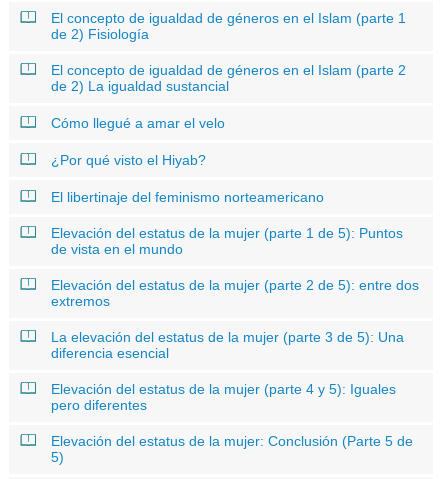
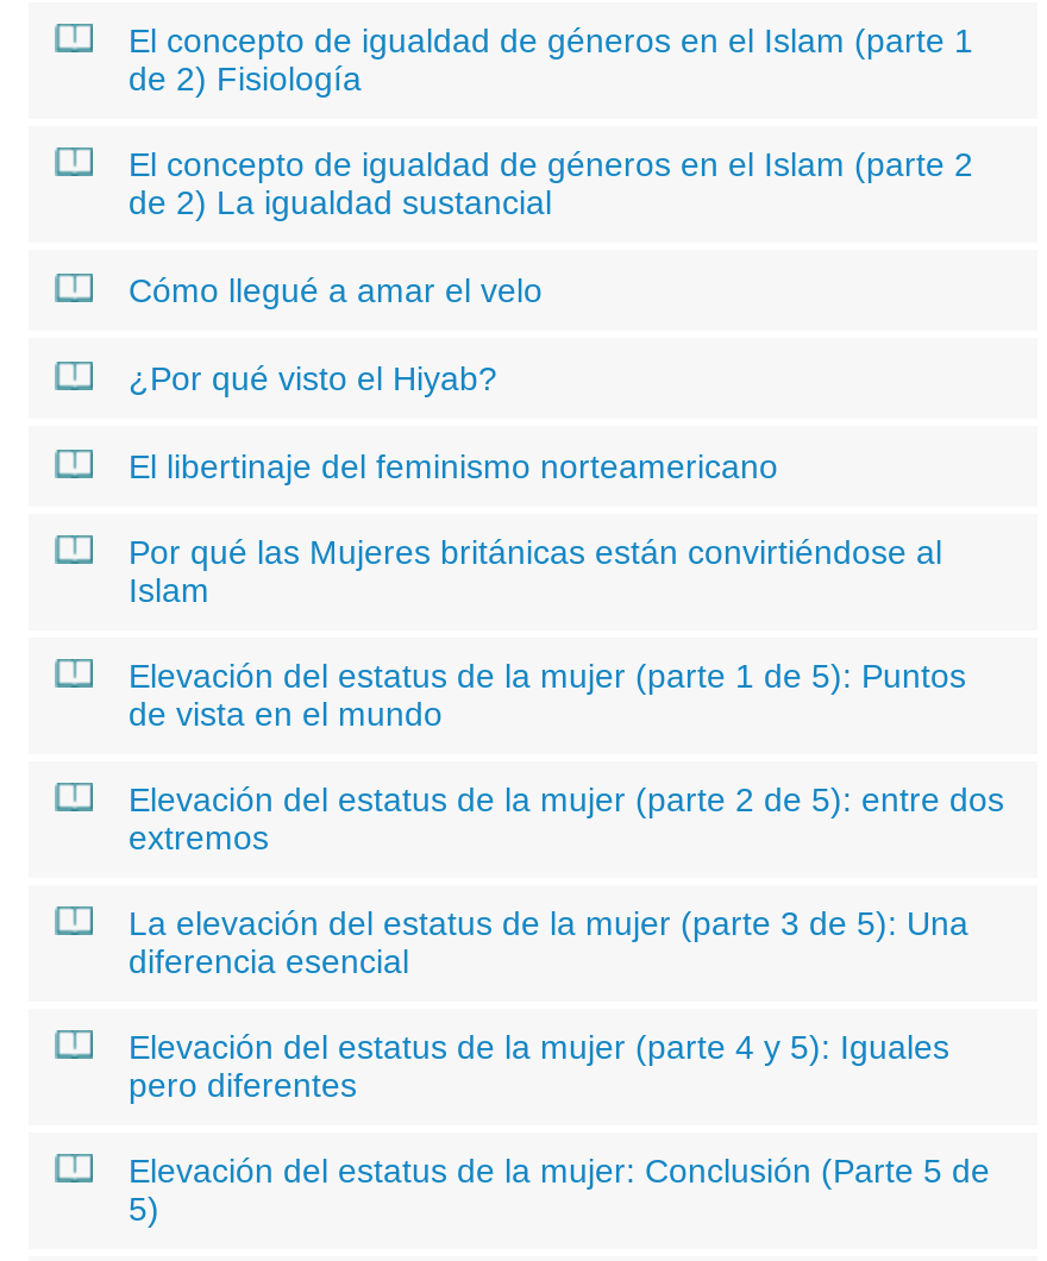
+ Por qué las Mujeres británicas están convirtiéndose al
+ Islam
